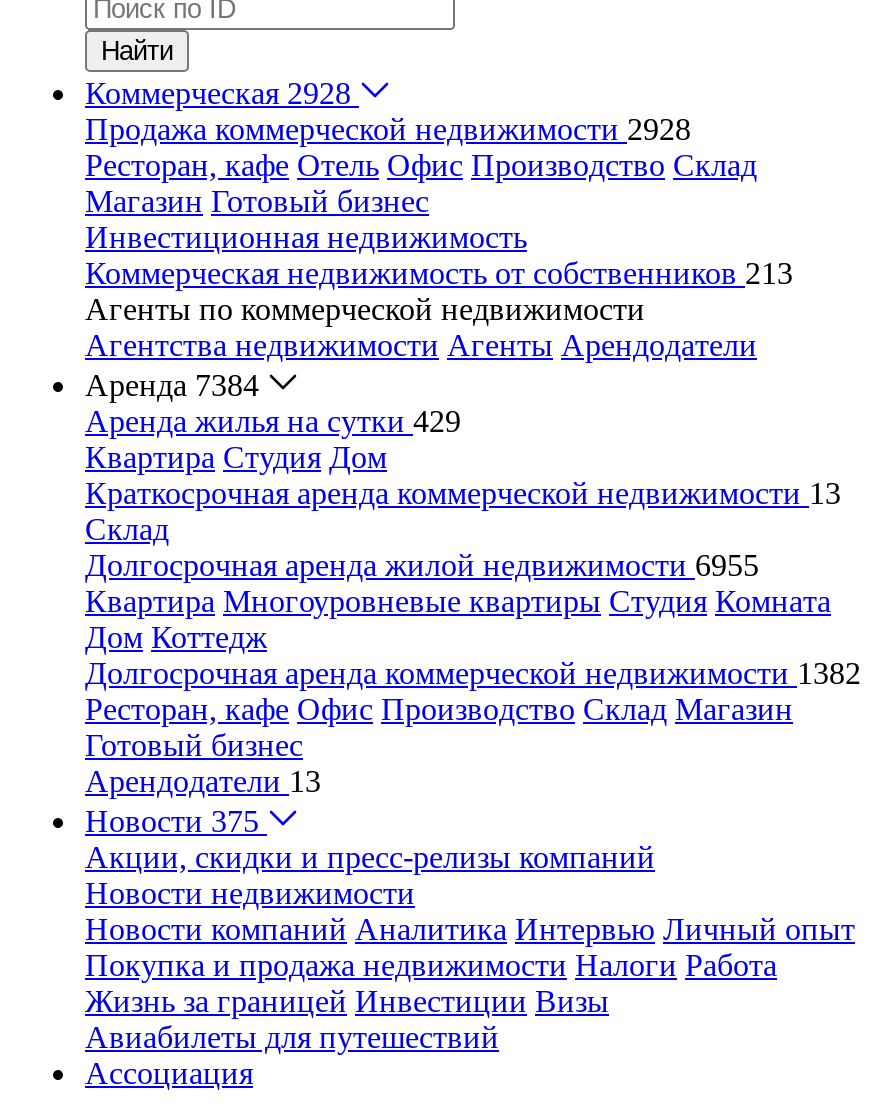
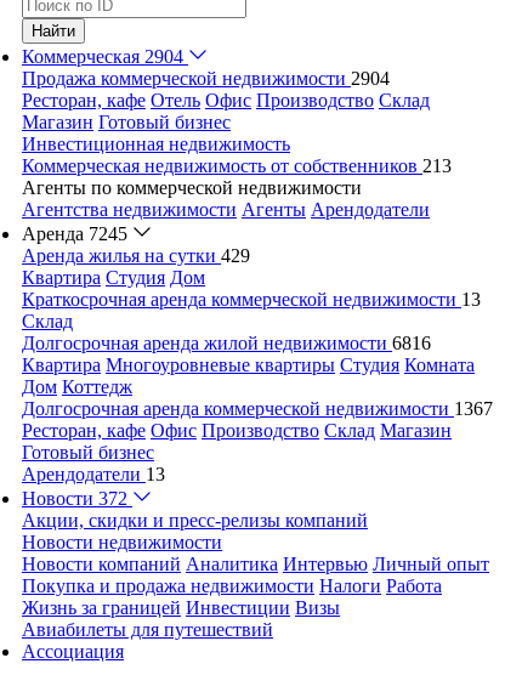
- Коммерческая 2928
+ Коммерческая 2904

- Продажа коммерческой недвижимости 2928
+ Продажа коммерческой недвижимости 2904

- Аренда 7384
+ Аренда 7245

- Долгосрочная аренда жилой недвижимости 6955
+ Долгосрочная аренда жилой недвижимости 6816

- Долгосрочная аренда коммерческой недвижимости 1382
+ Долгосрочная аренда коммерческой недвижимости 1367

- Новости 375
+ Новости 372
